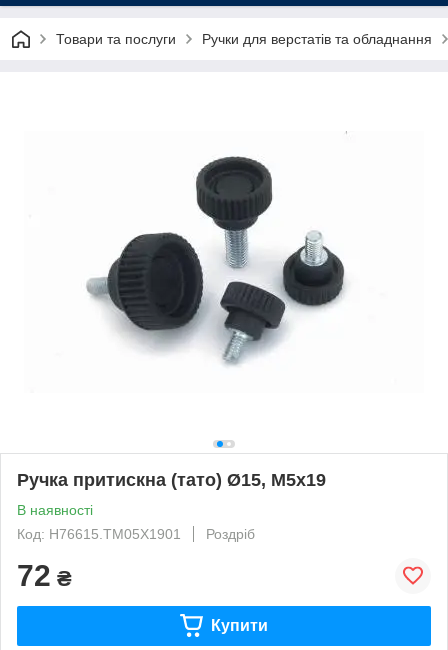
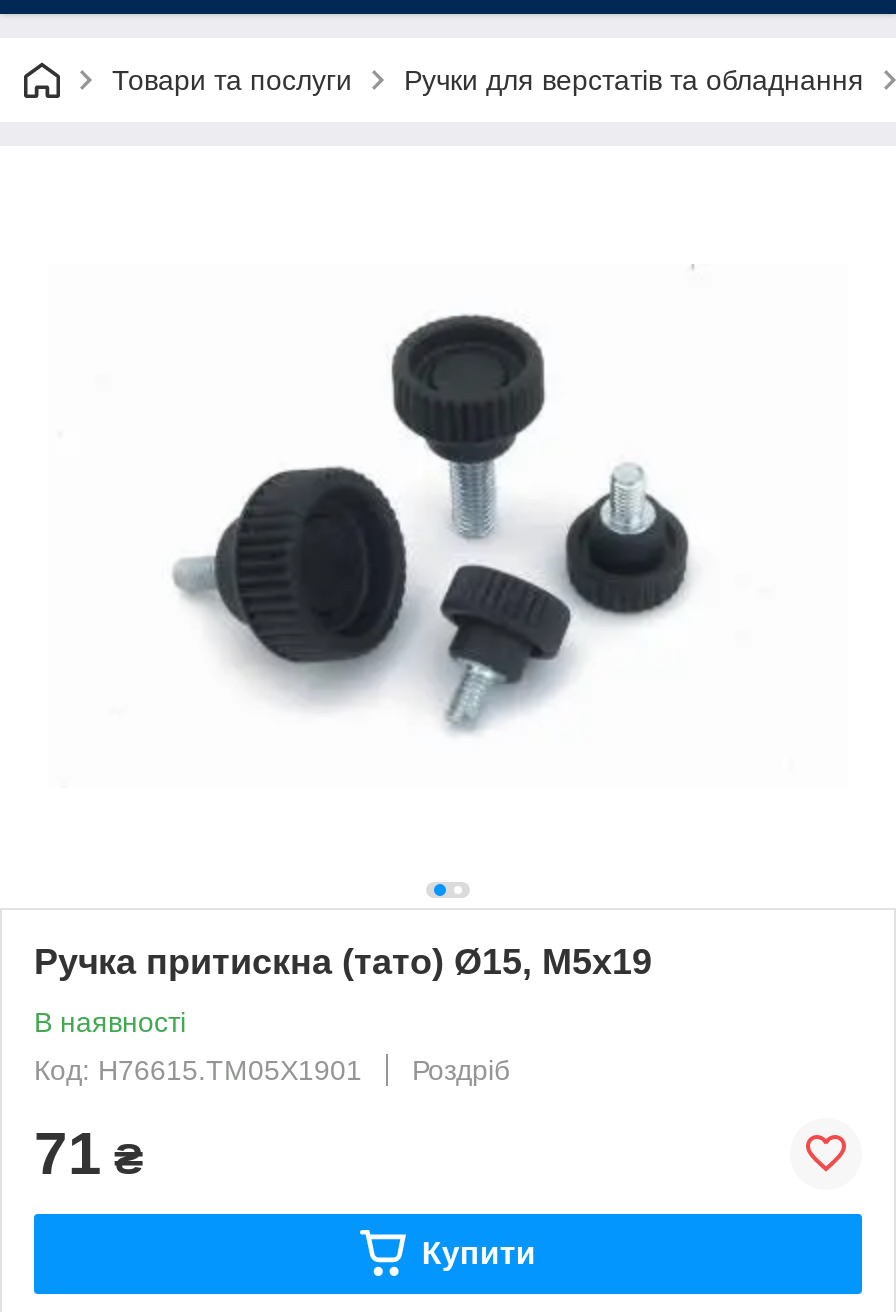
- 72 ₴
+ 71 ₴
